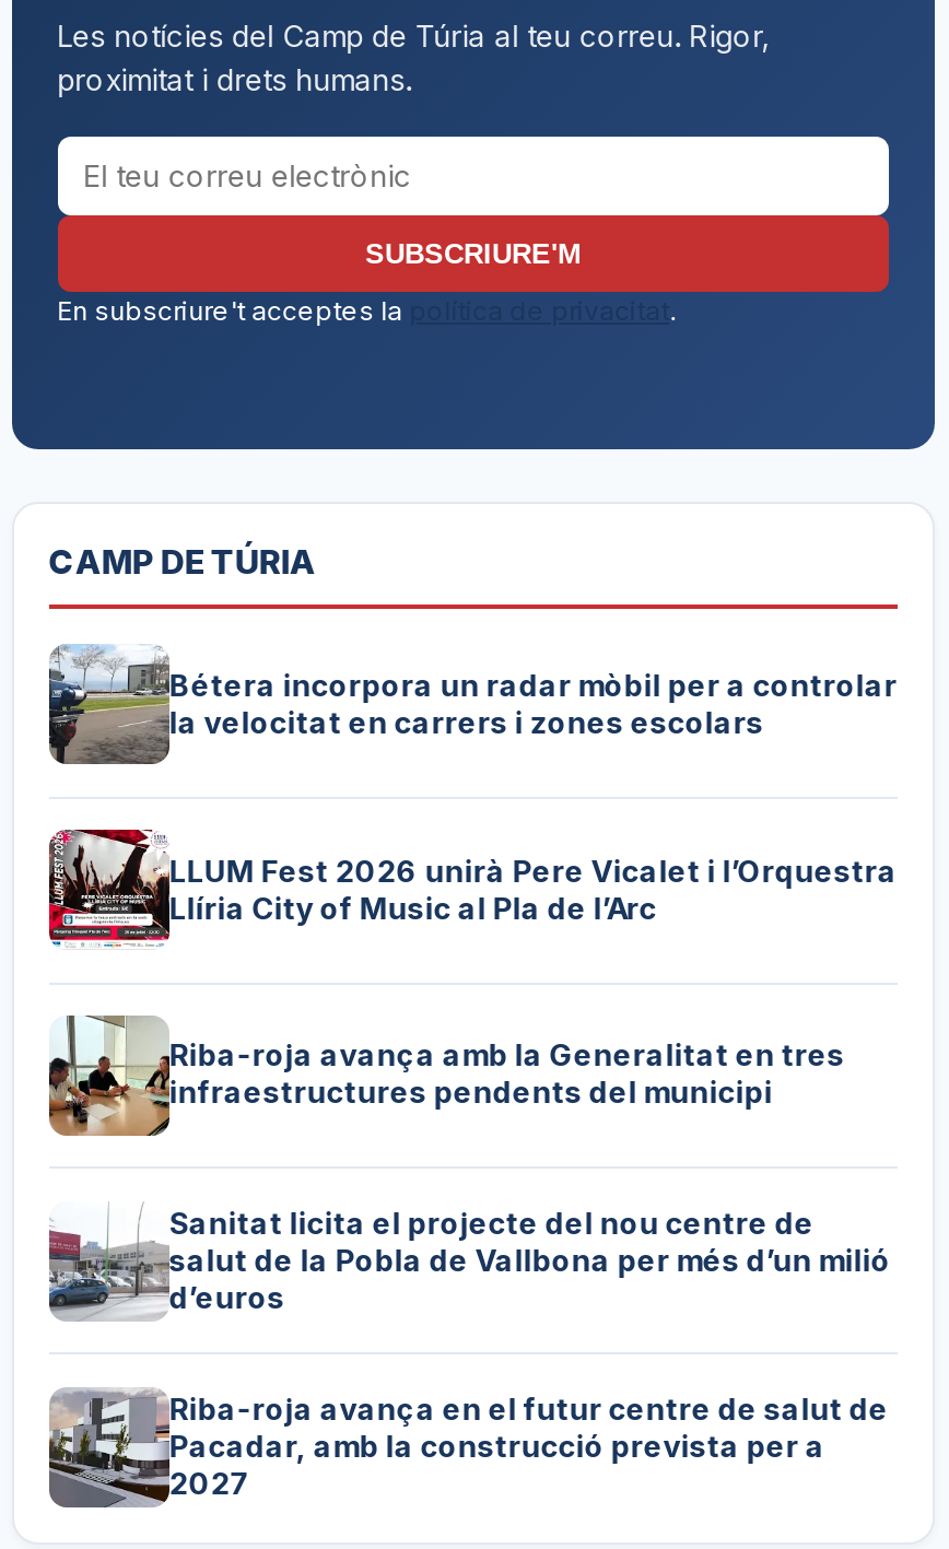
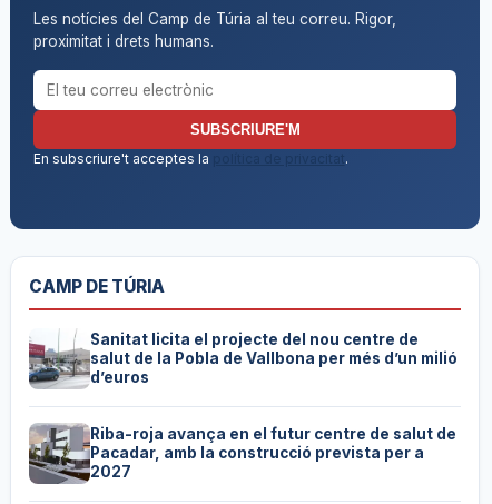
- [image]
- Bétera incorpora un radar mòbil per a controlar
- la velocitat en carrers i zones escolars

- [image]
- LLUM Fest 2026 unirà Pere Vicalet i l’Orquestra
- Llíria City of Music al Pla de l’Arc

- [image]
- Riba-roja avança amb la Generalitat en tres
- infraestructures pendents del municipi
